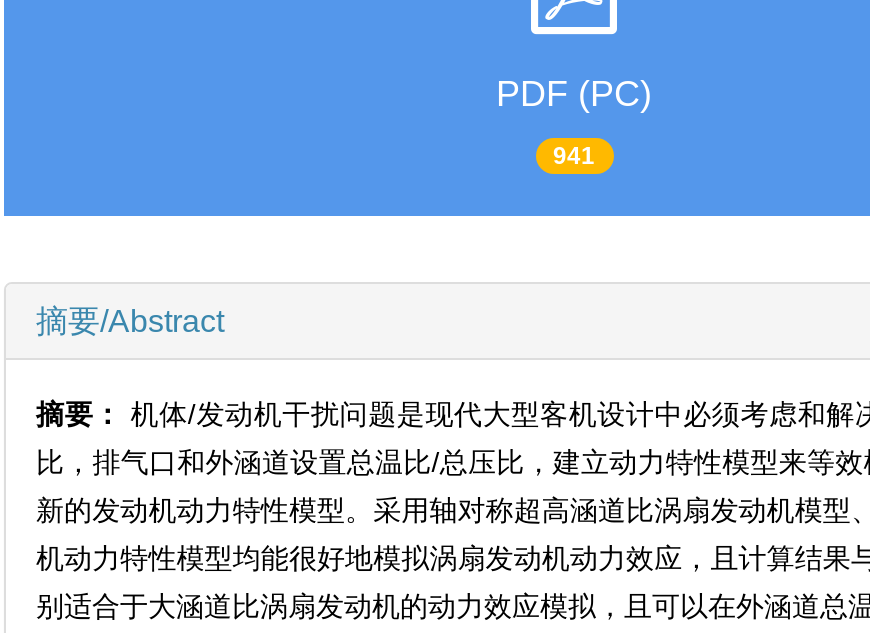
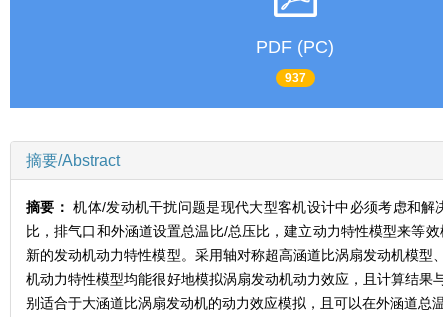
- 941
+ 937
